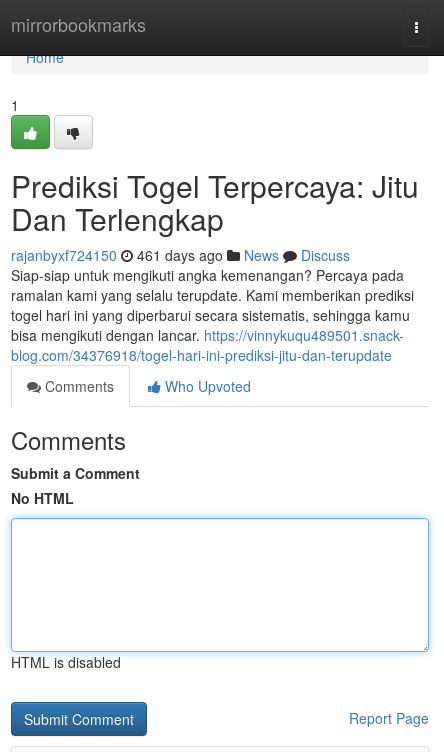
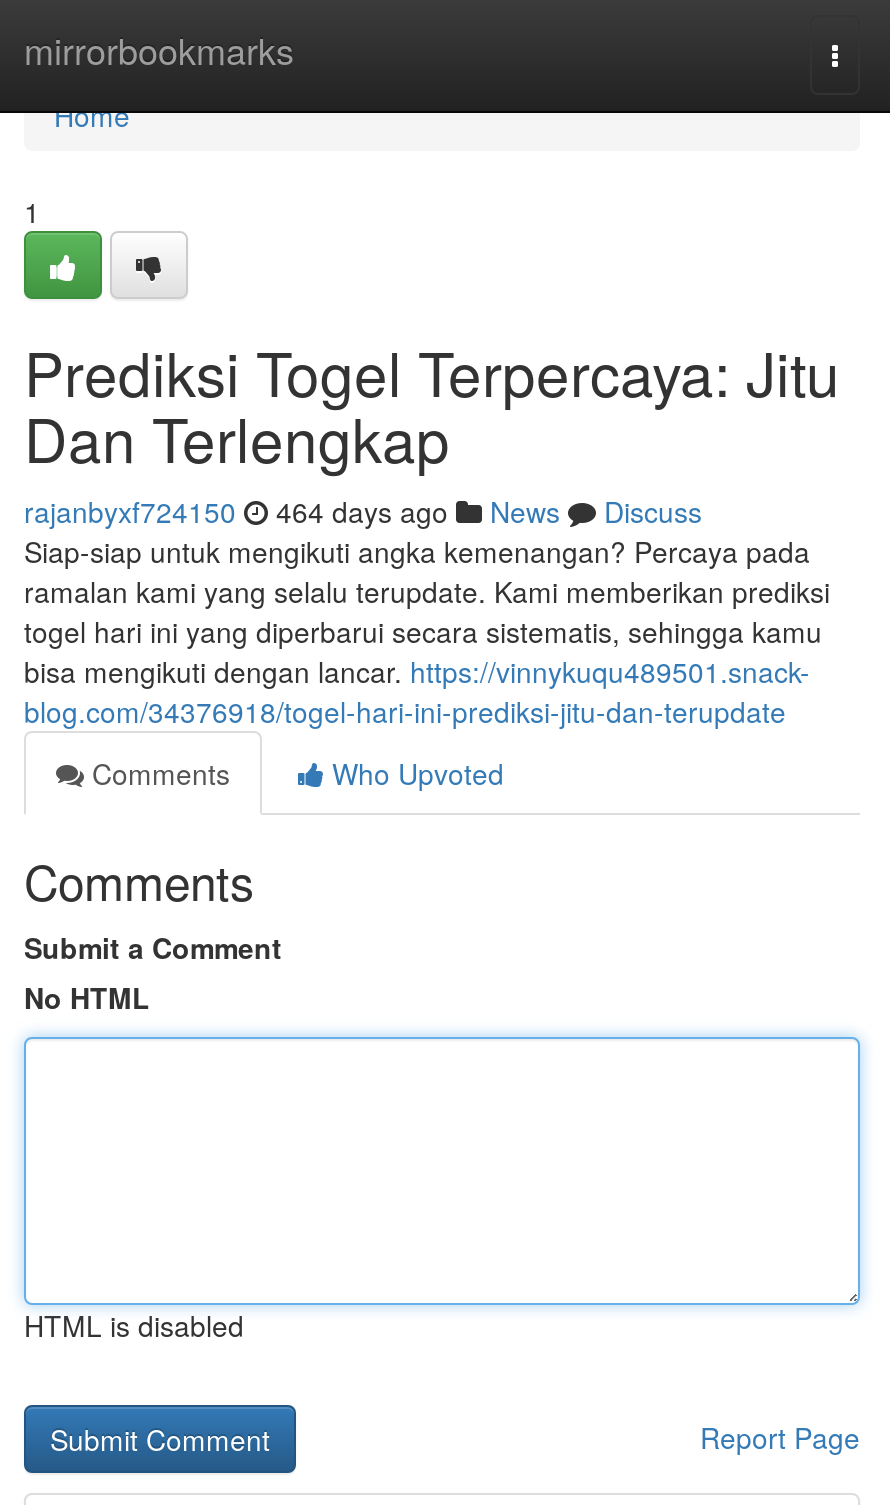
- rajanbyxf724150 461 days ago News Discuss
+ rajanbyxf724150 464 days ago News Discuss
